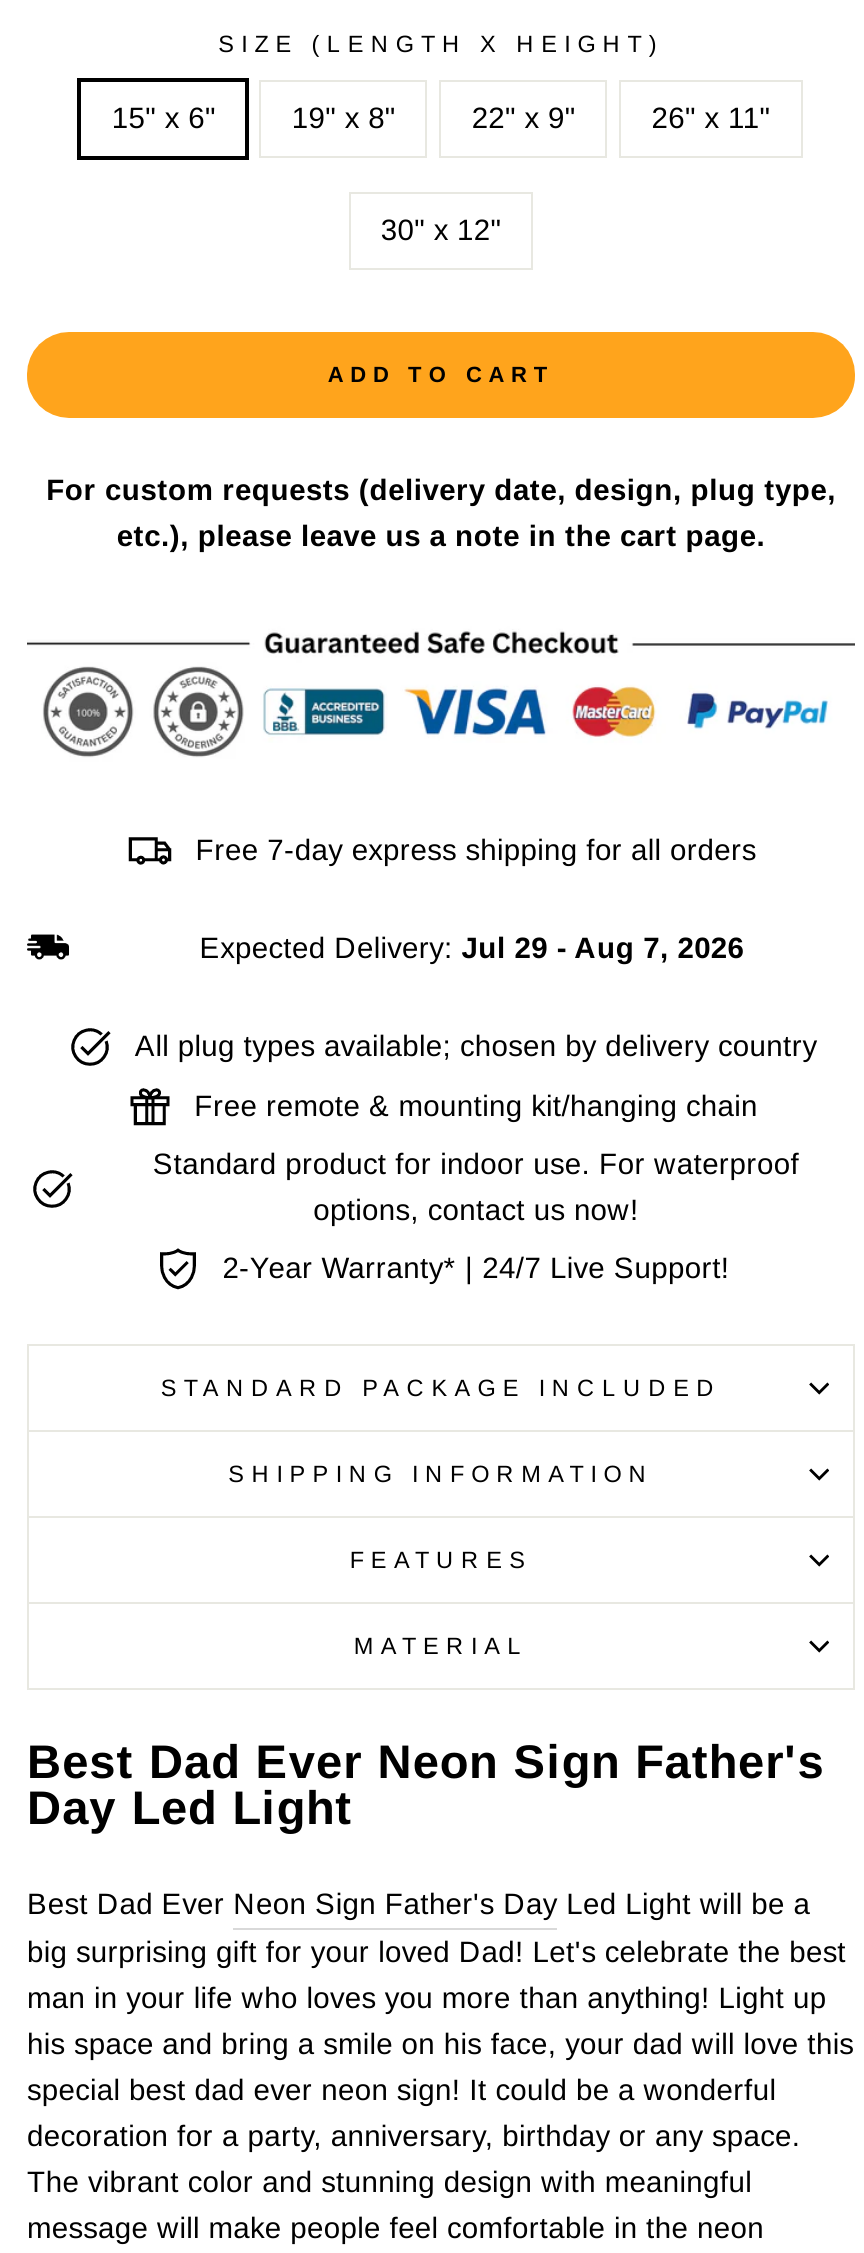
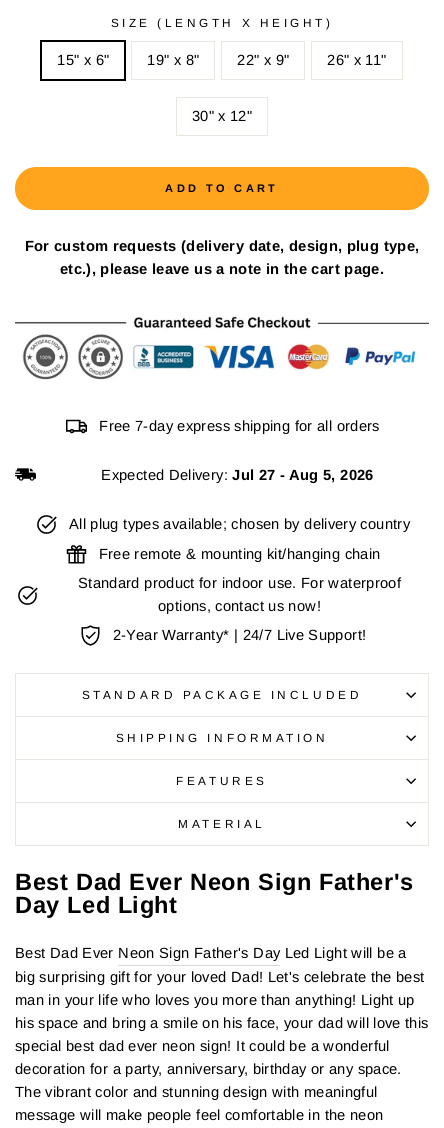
- Expected Delivery: Jul 29 - Aug 7, 2026
+ Expected Delivery: Jul 27 - Aug 5, 2026
